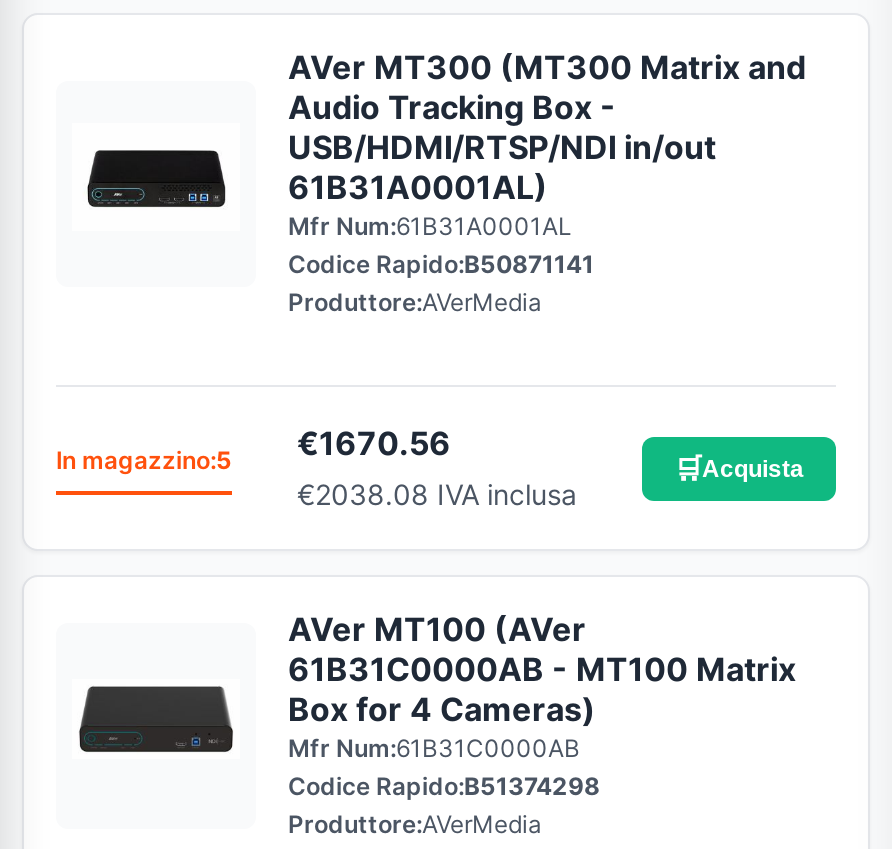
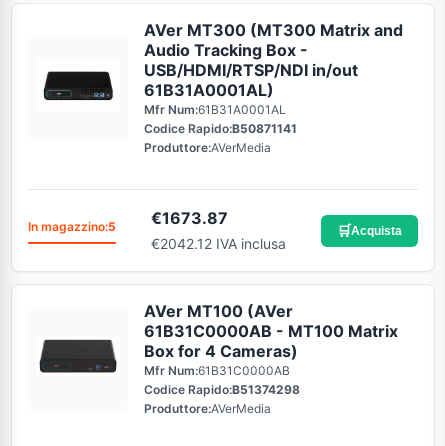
- €1670.56
+ €1673.87

- €2038.08 IVA inclusa
+ €2042.12 IVA inclusa
